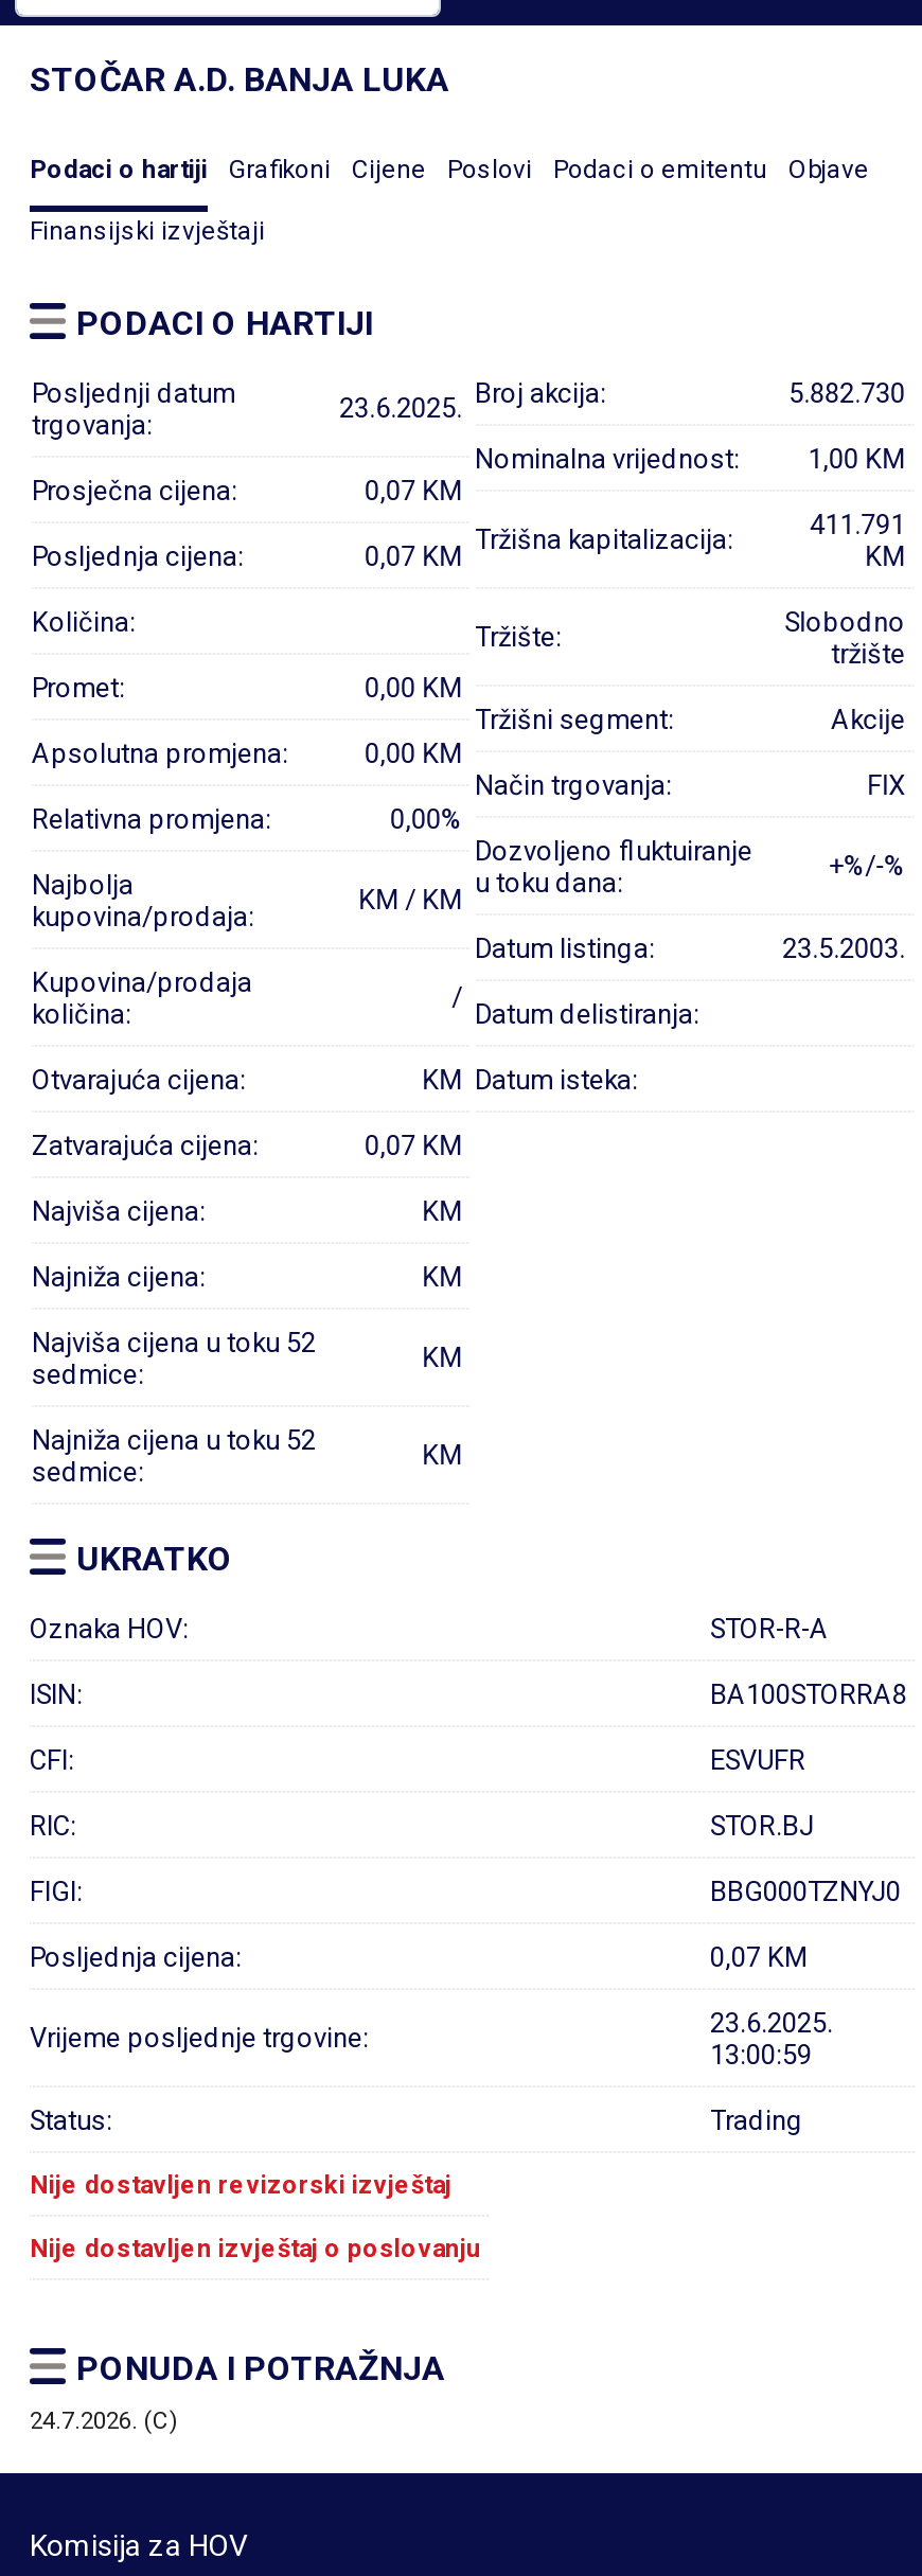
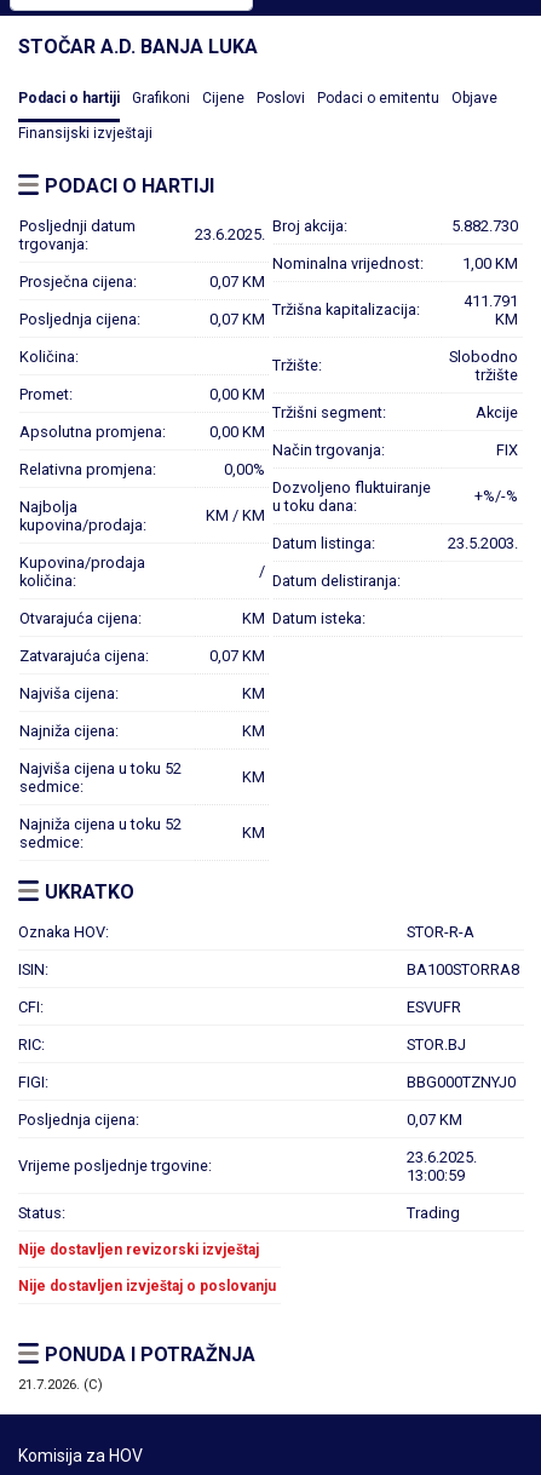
- 24.7.2026. (C)
+ 21.7.2026. (C)
